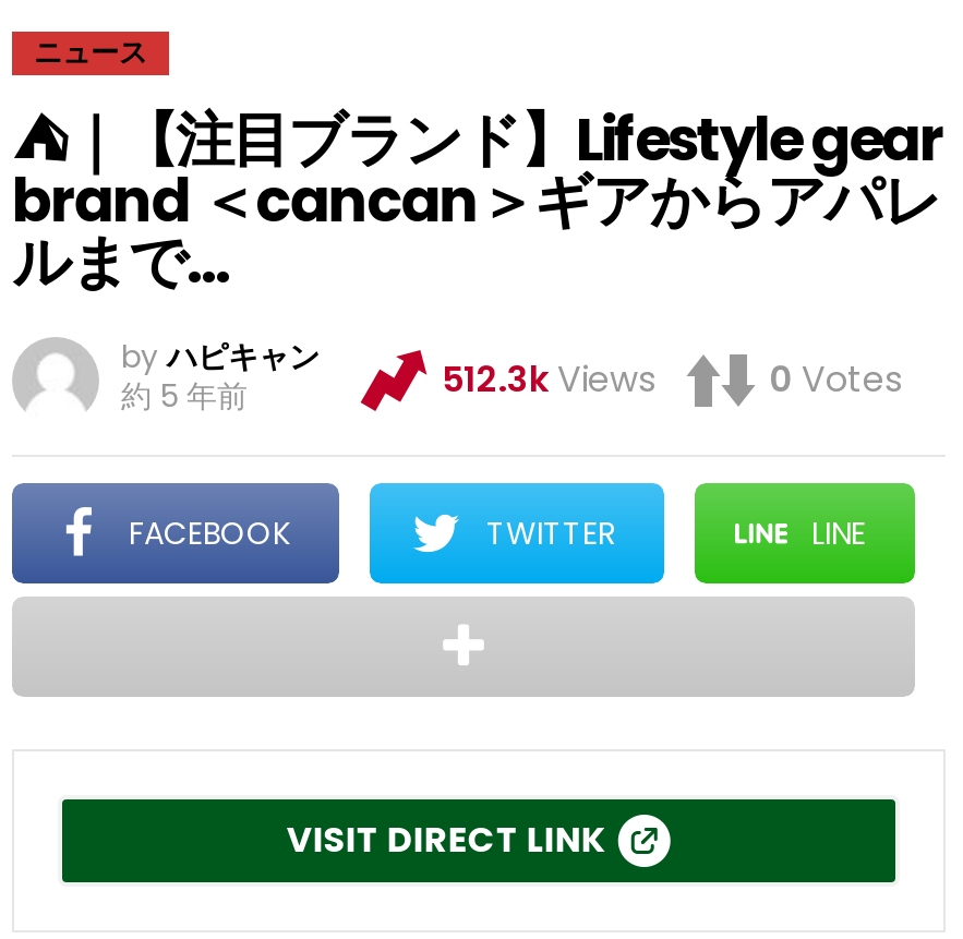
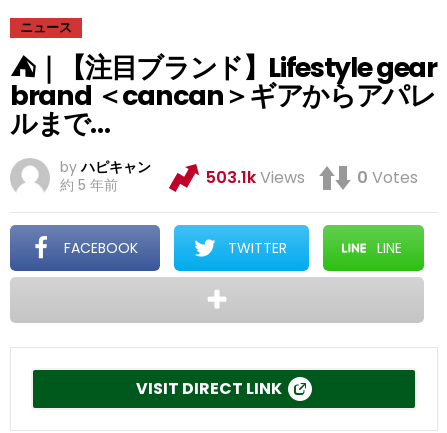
- 512.3k Views
+ 503.1k Views
